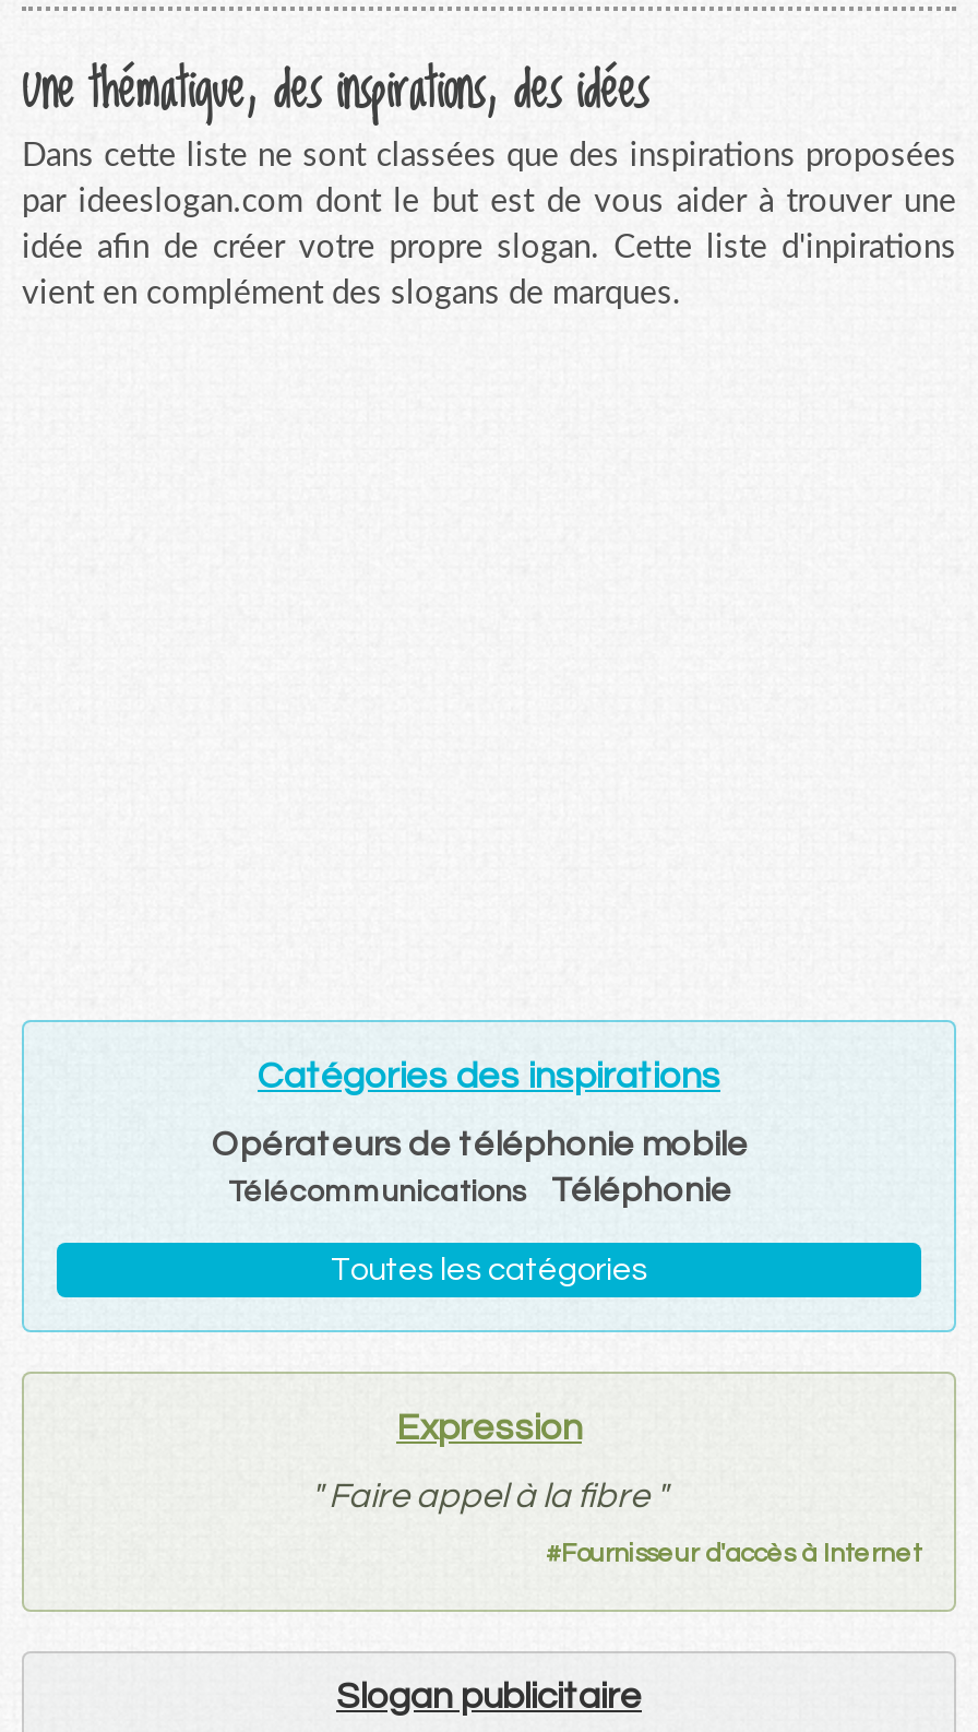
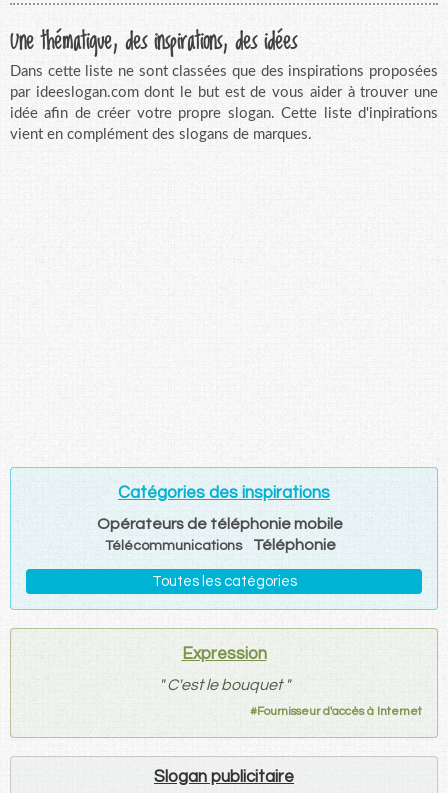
- " Faire appel à la fibre "
+ " C'est le bouquet "
